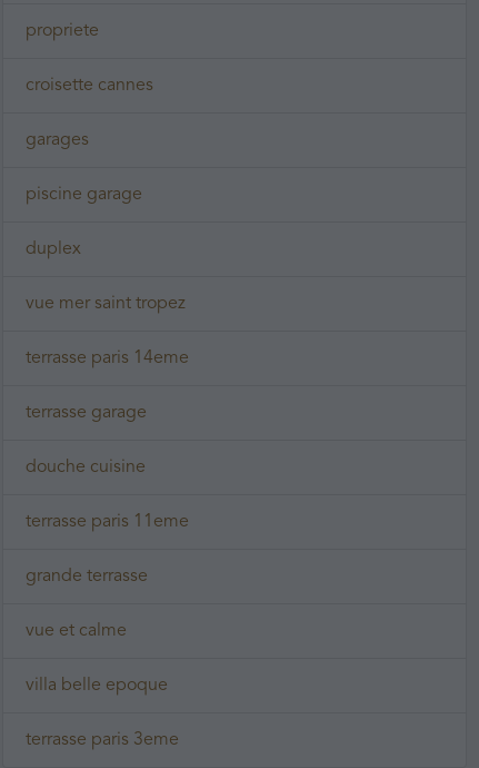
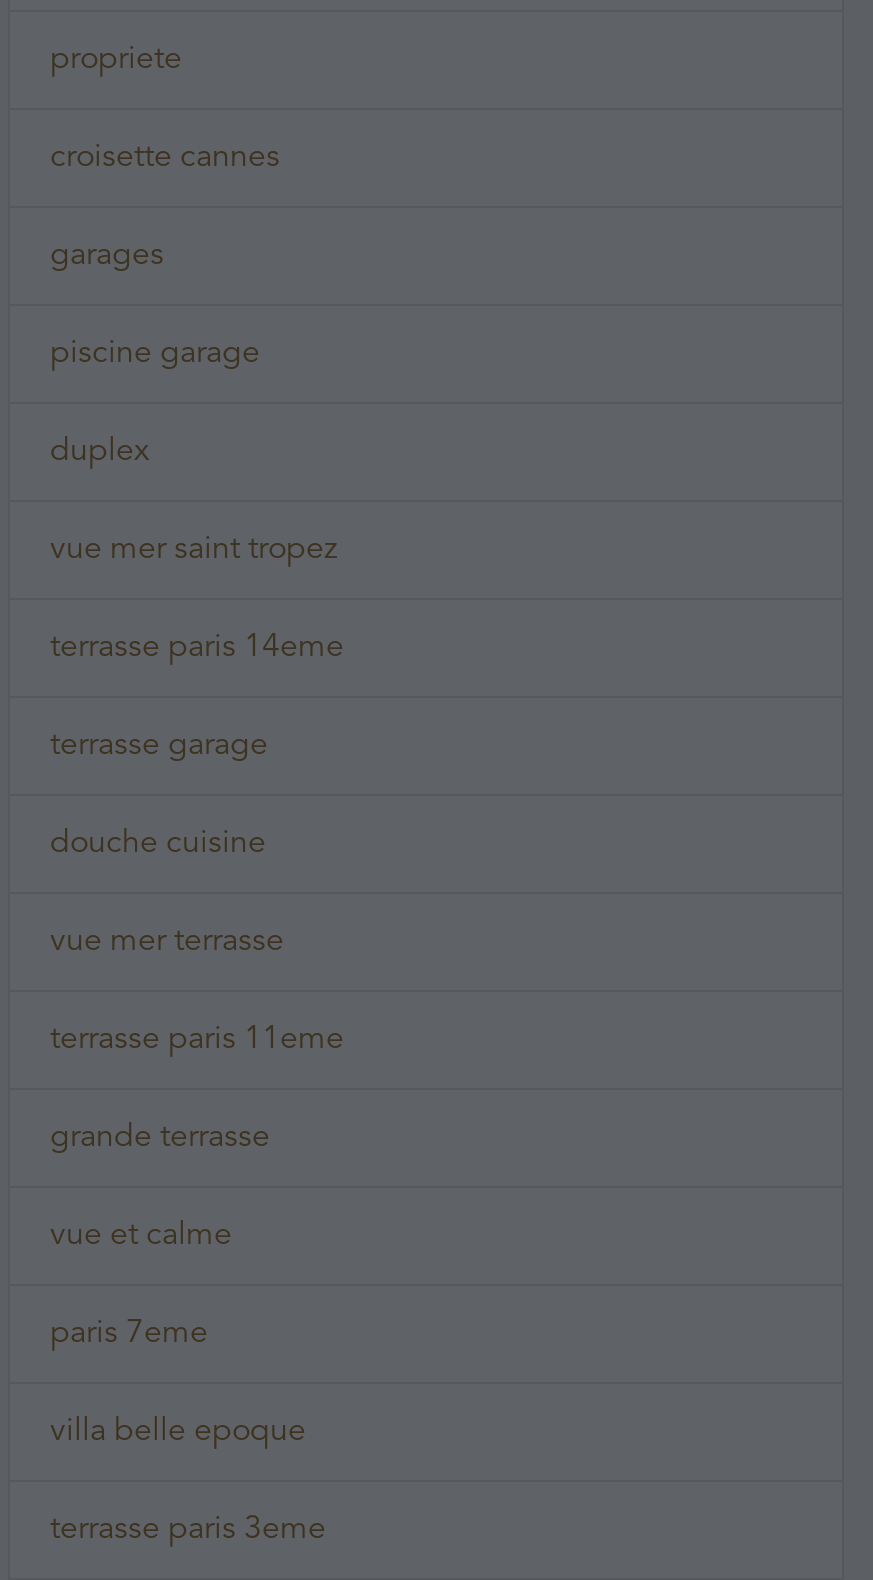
+ vue mer terrasse

+ paris 7eme
